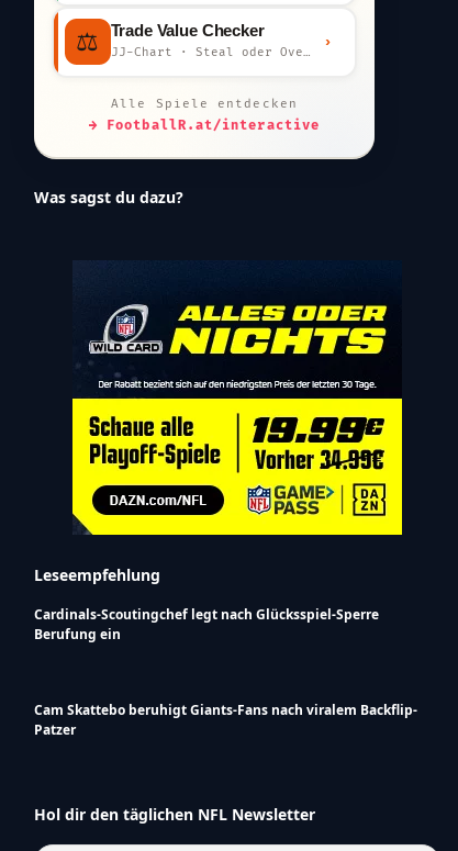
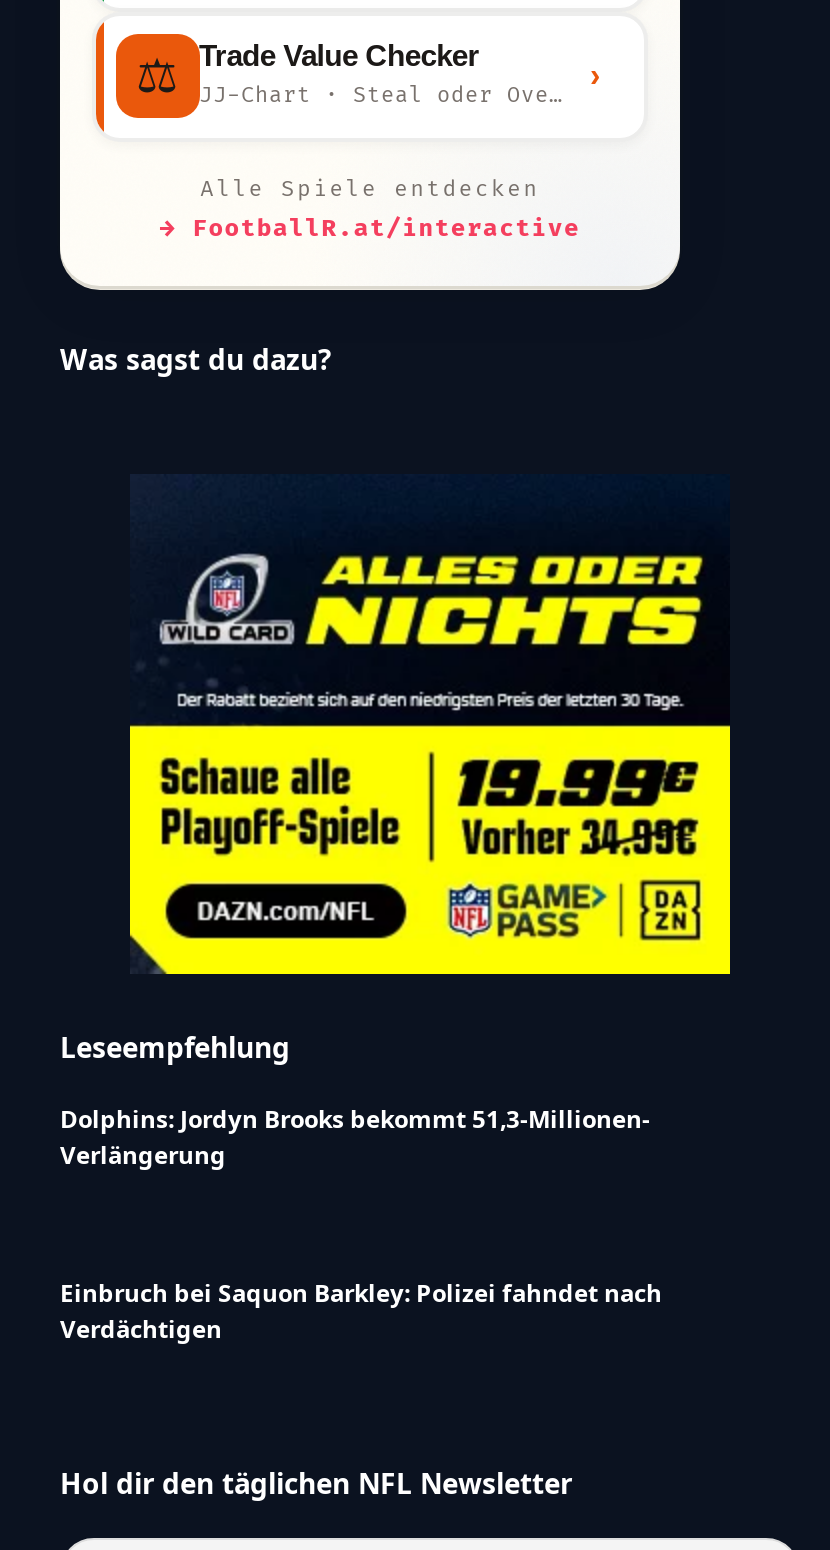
- Cardinals-Scoutingchef legt nach Glücksspiel-Sperre
- Berufung ein
+ Dolphins: Jordyn Brooks bekommt 51,3-Millionen-
+ Verlängerung

- Cam Skattebo beruhigt Giants-Fans nach viralem Backflip-
- Patzer
+ Einbruch bei Saquon Barkley: Polizei fahndet nach
+ Verdächtigen
